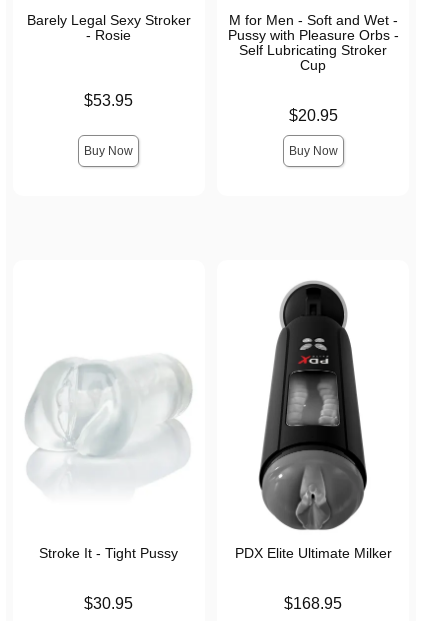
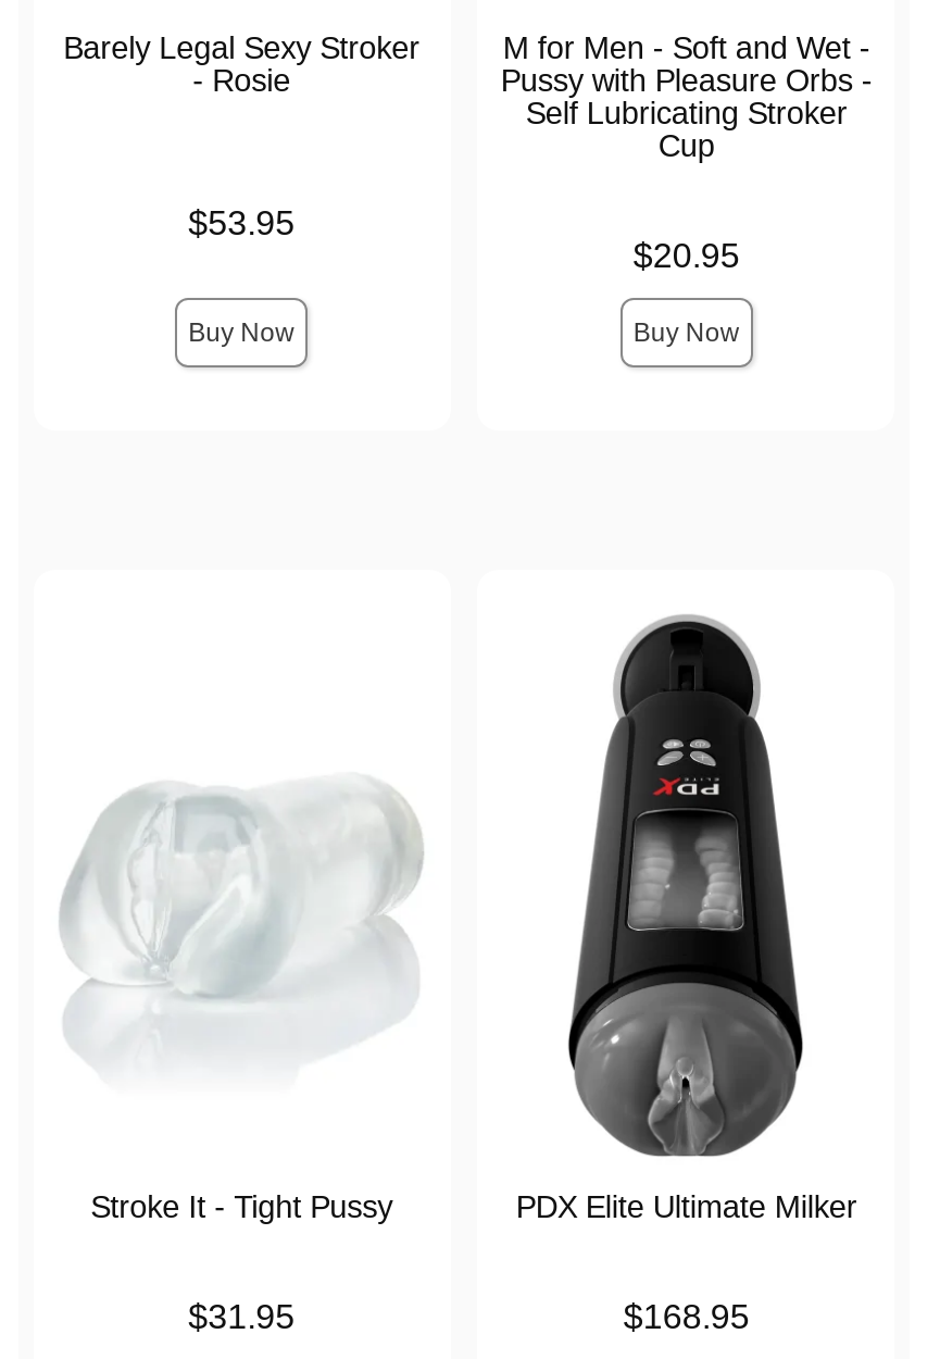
- $30.95
+ $31.95
